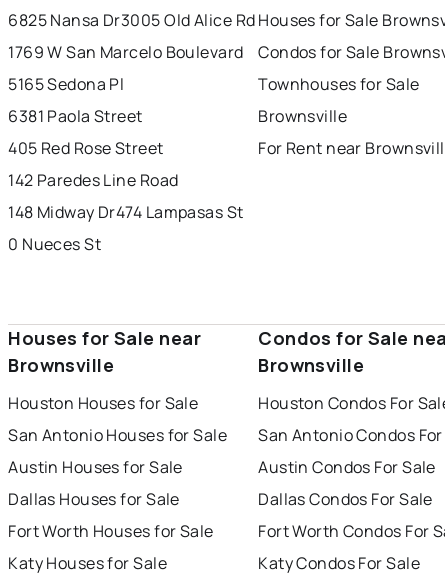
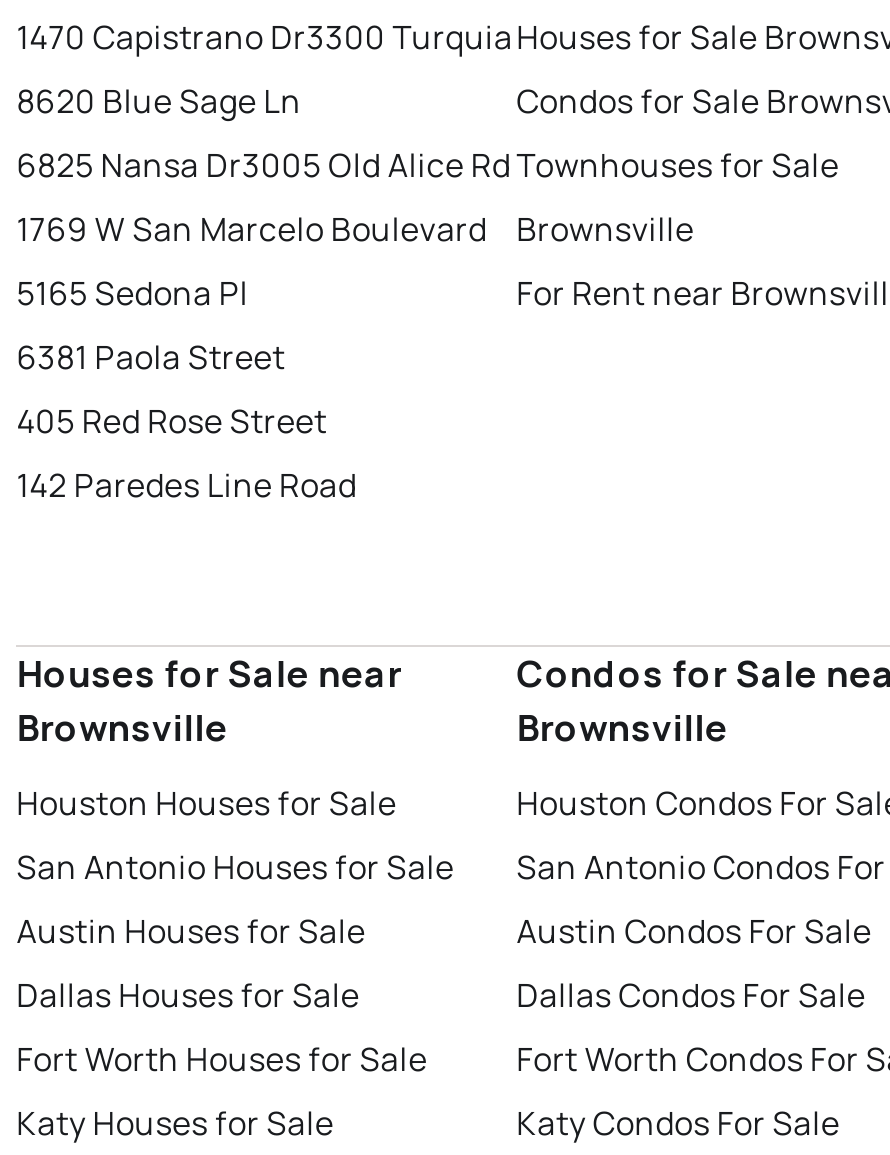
moved down: 6825 Nansa Dr3005 Old Alice Rd | 1769 W San Marcelo Boulevard | 5165 Sedona Pl | 6381 Paola Street | 405 Red Rose Street | 142 Paredes Line Road

+ 1470 Capistrano Dr3300 Turquia
+ 8620 Blue Sage Ln

- 148 Midway Dr474 Lampasas St
- 0 Nueces St
